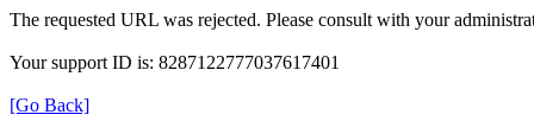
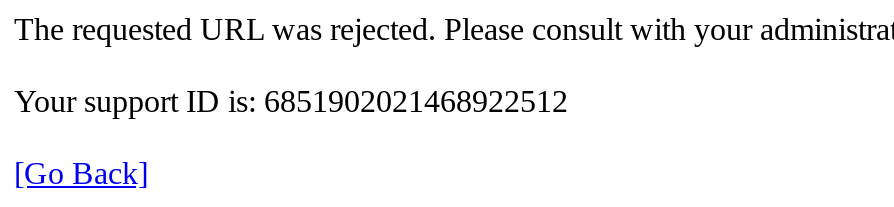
- Your support ID is: 8287122777037617401
+ Your support ID is: 6851902021468922512
